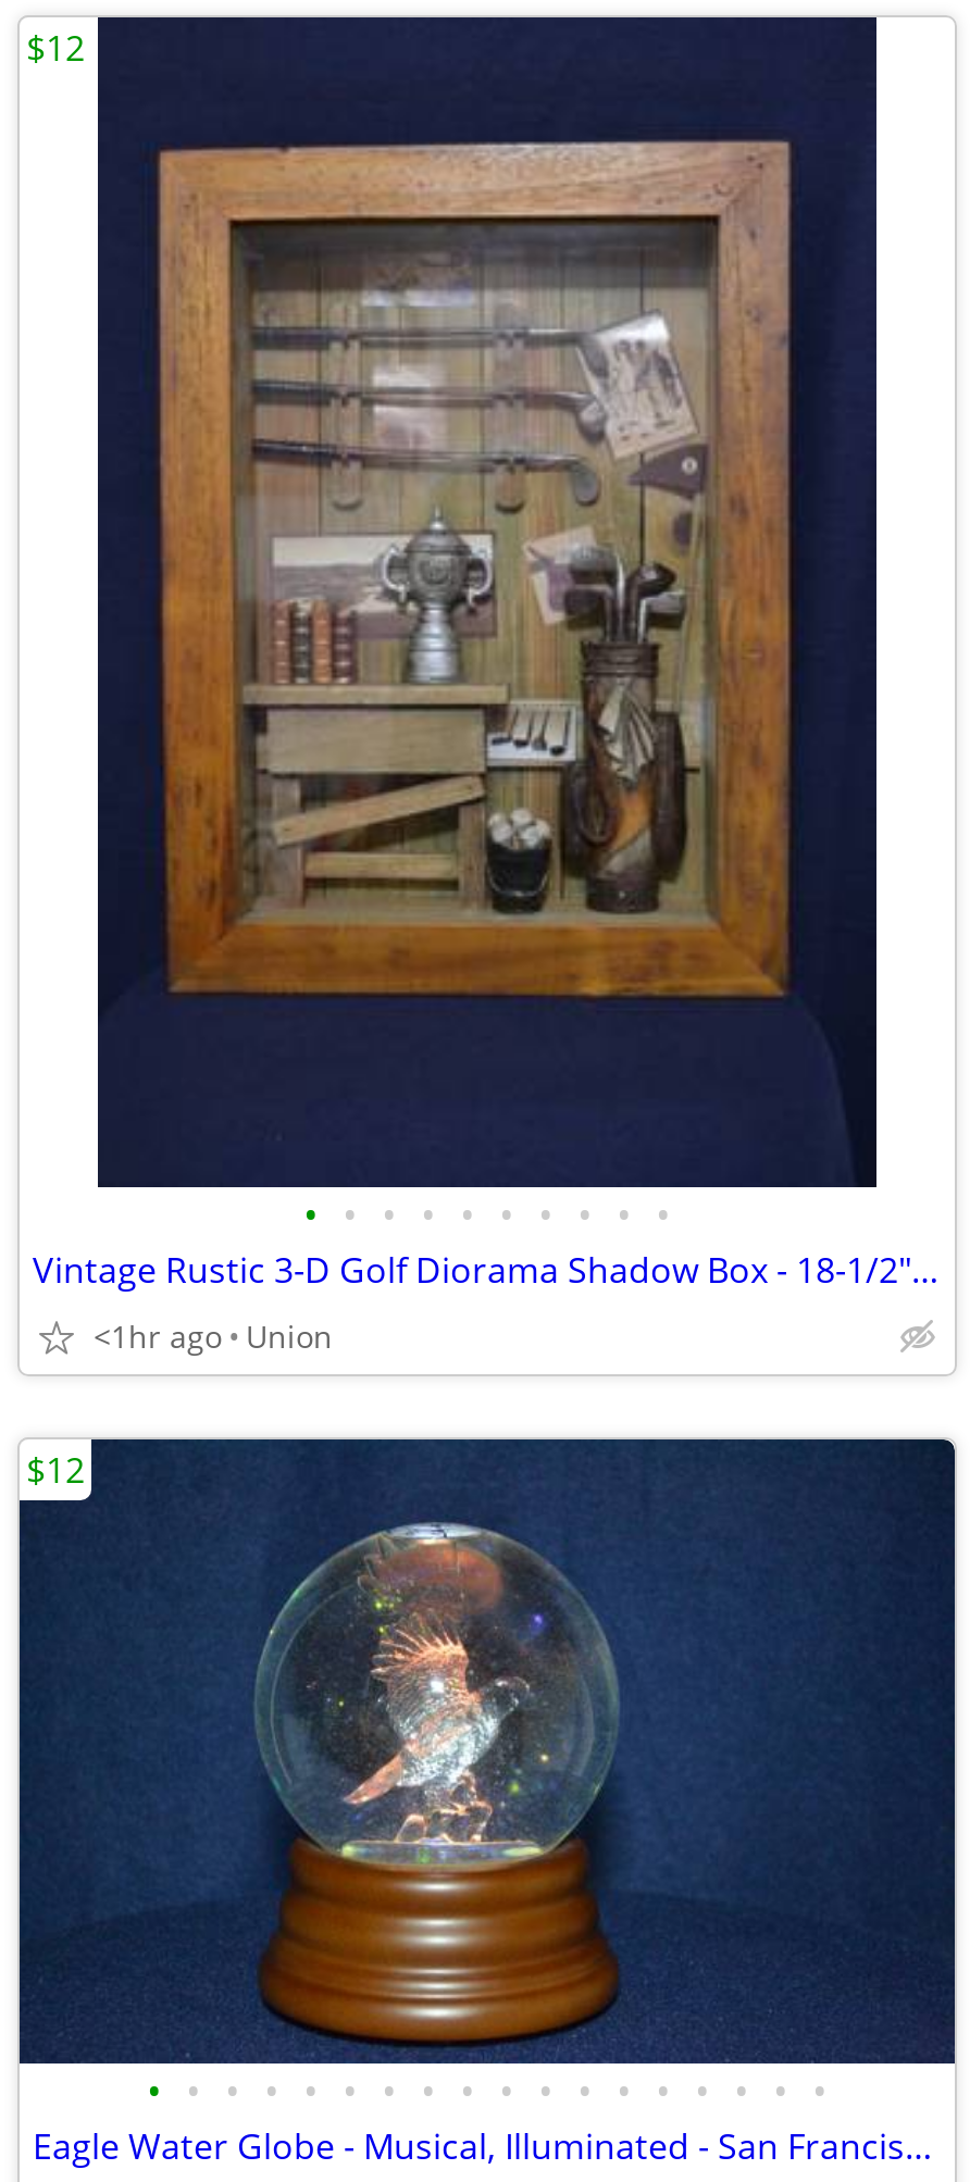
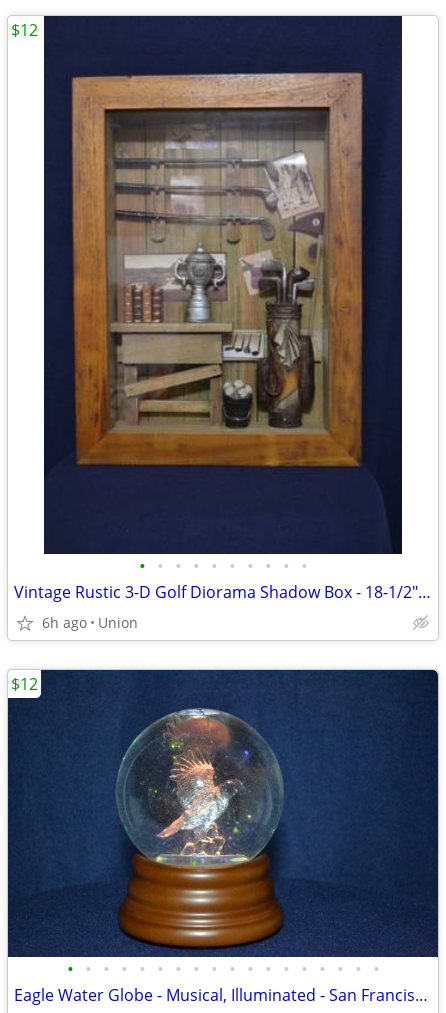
- <1hr ago Union
+ 6h ago Union
